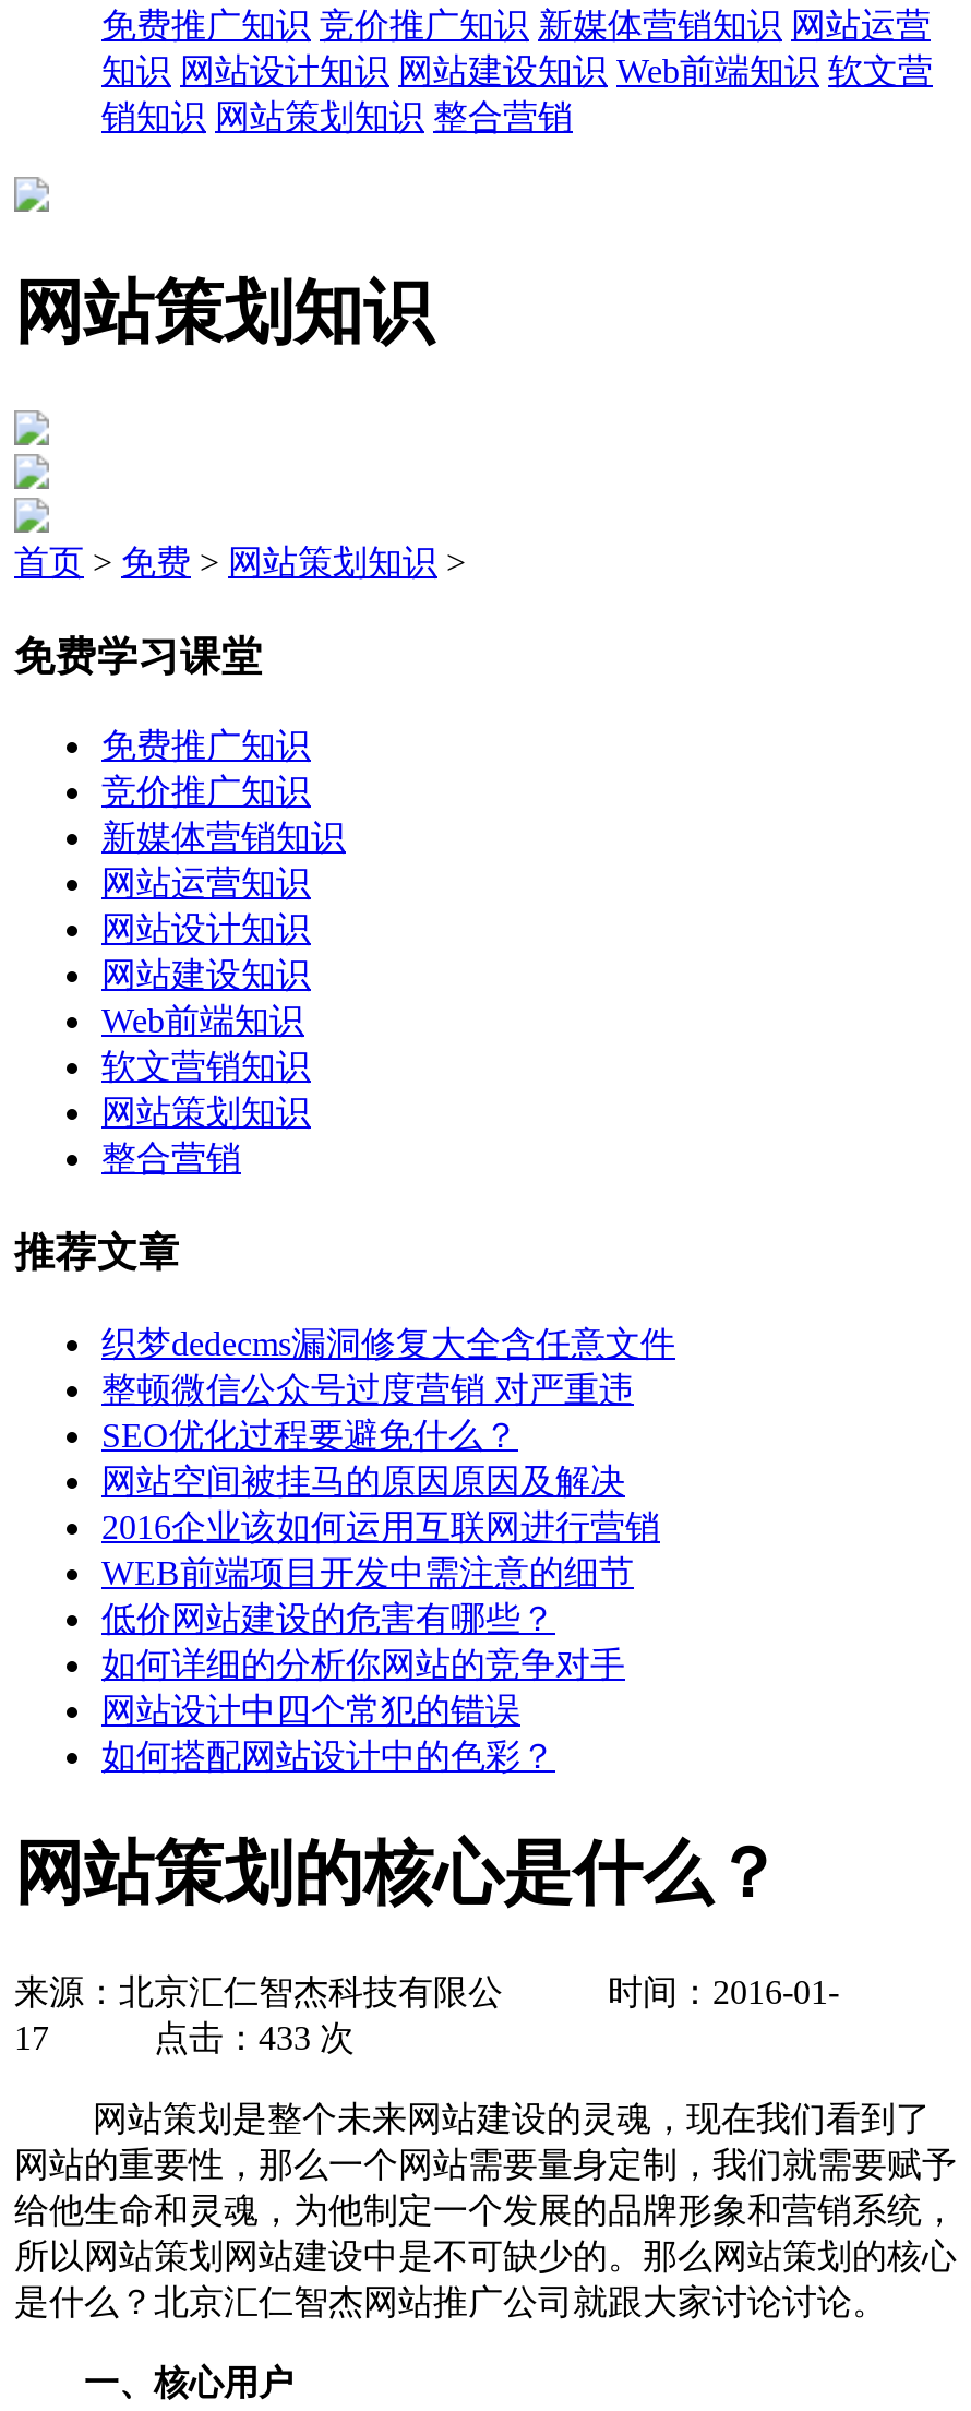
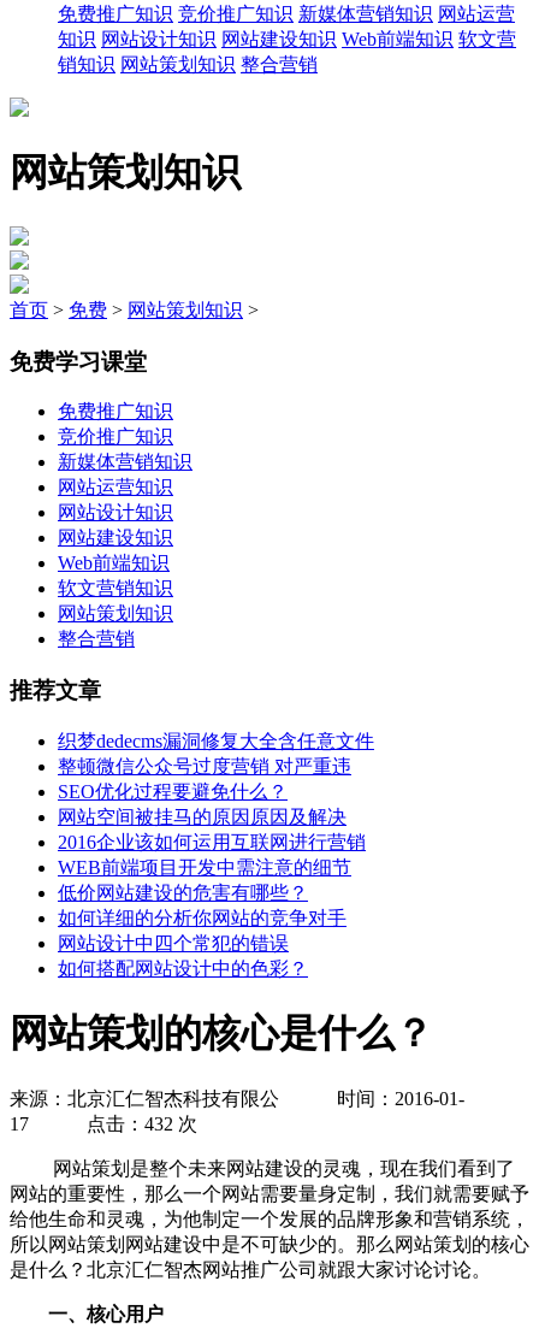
- 17 点击：433 次
+ 17 点击：432 次
